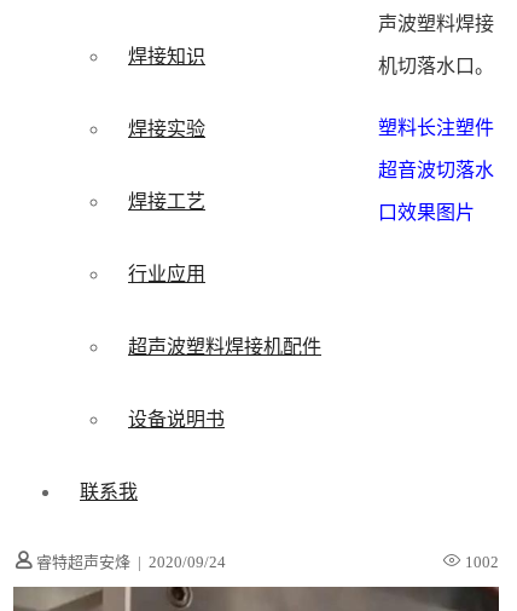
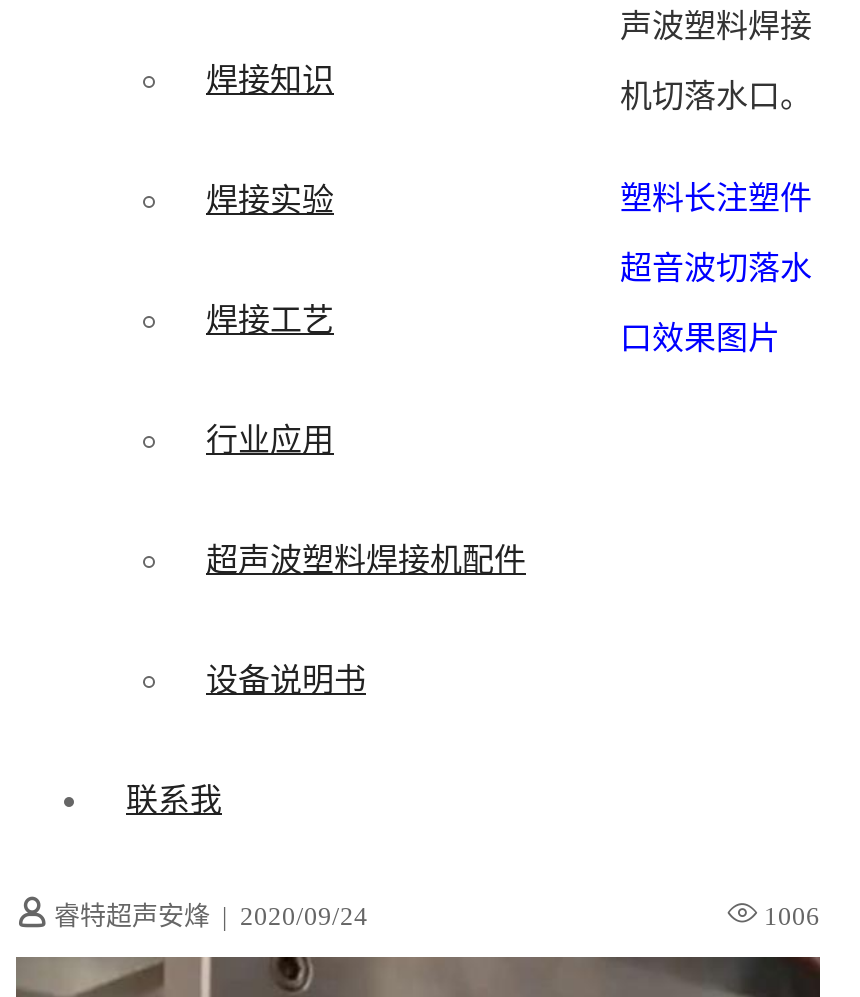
- 1002
+ 1006
